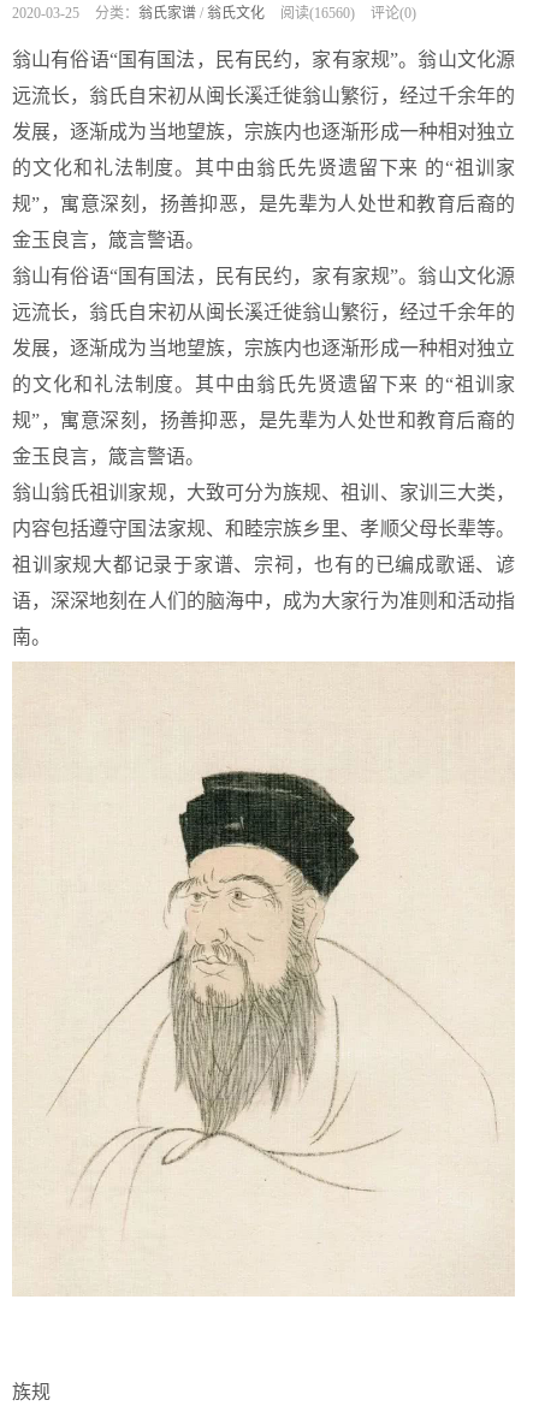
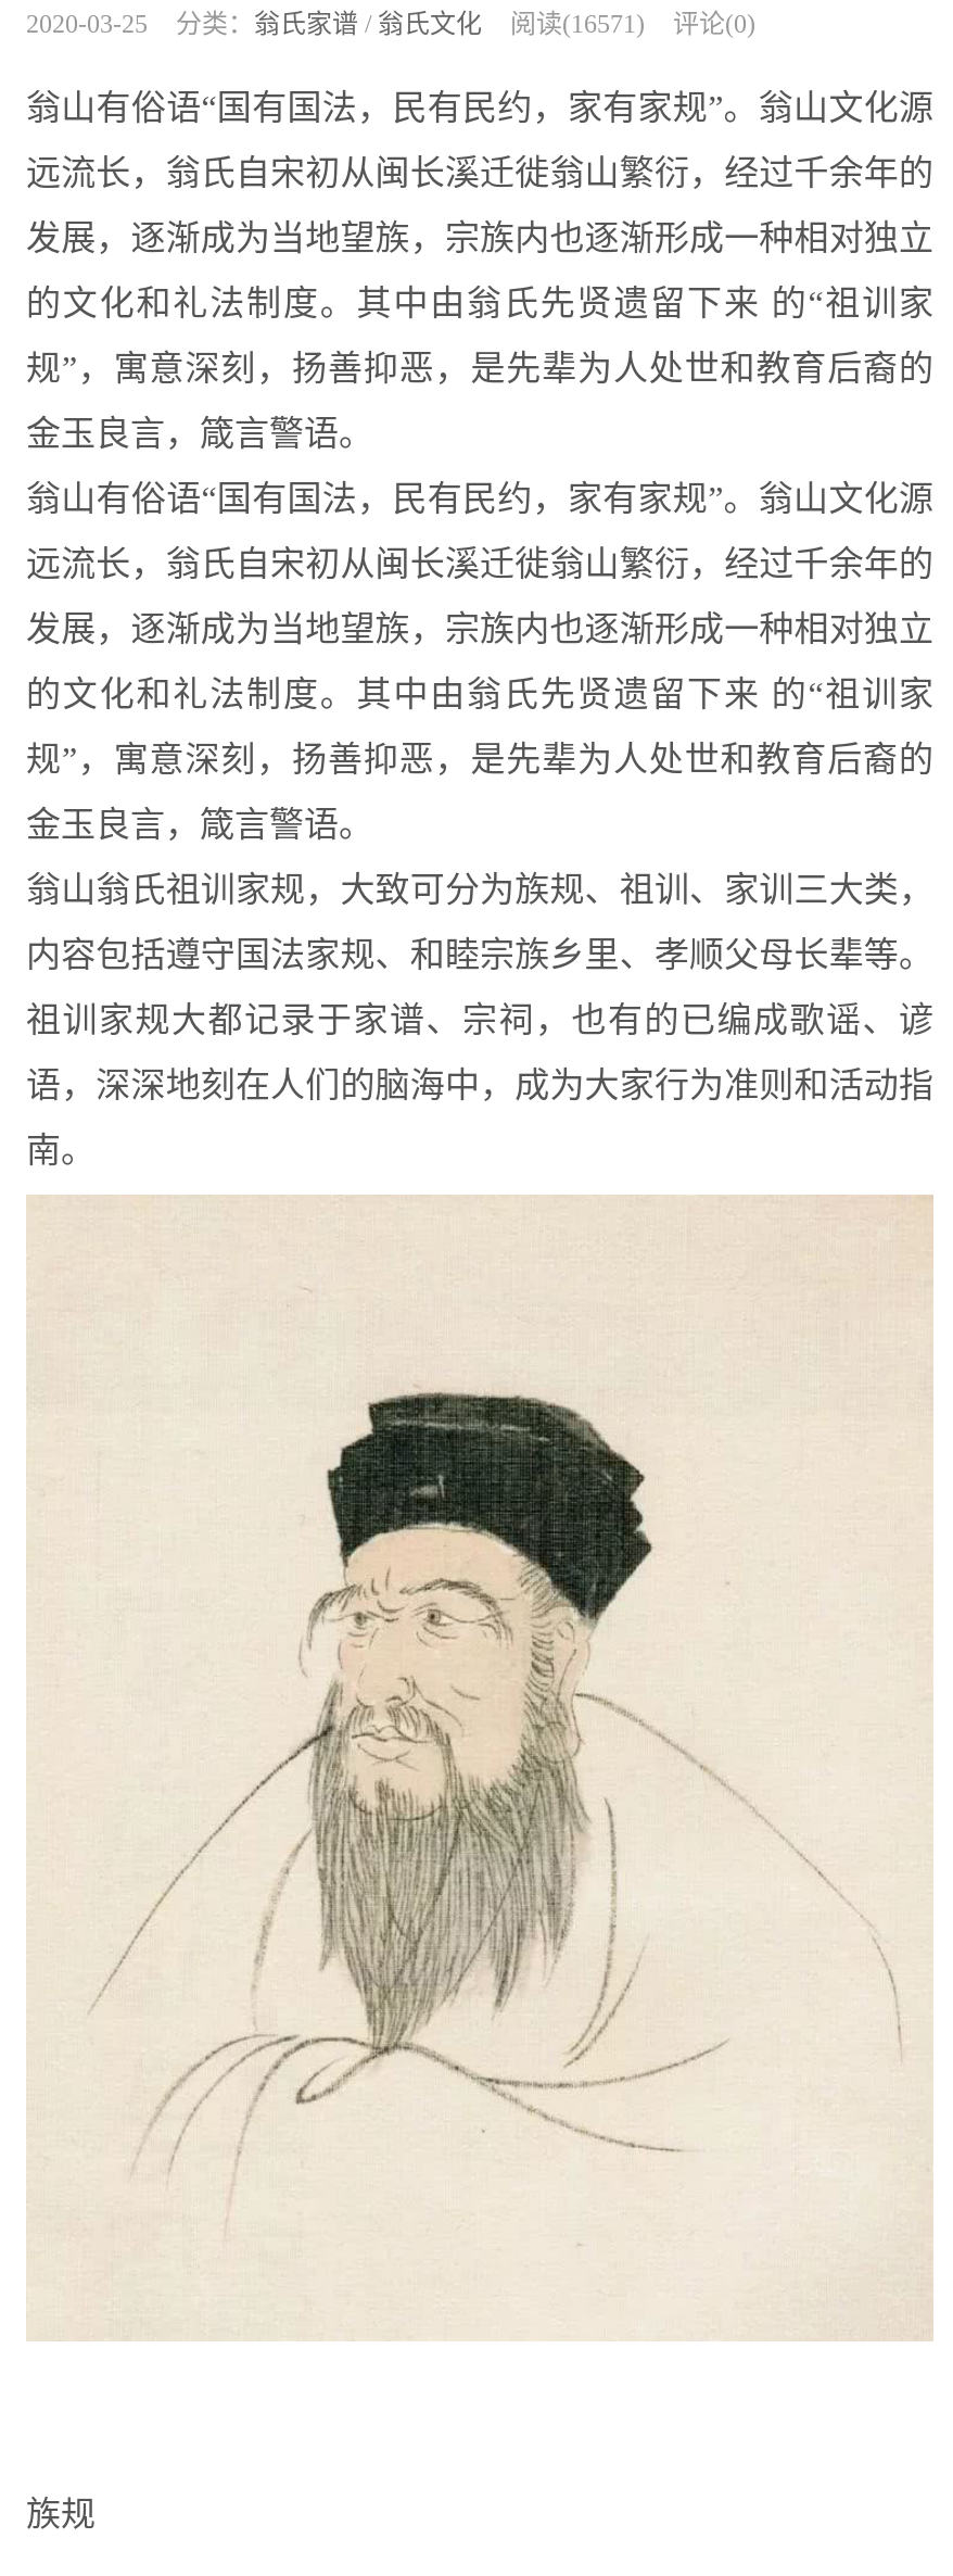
- 2020-03-25 分类：翁氏家谱/翁氏文化 阅读(16560) 评论(0)
+ 2020-03-25 分类：翁氏家谱/翁氏文化 阅读(16571) 评论(0)
